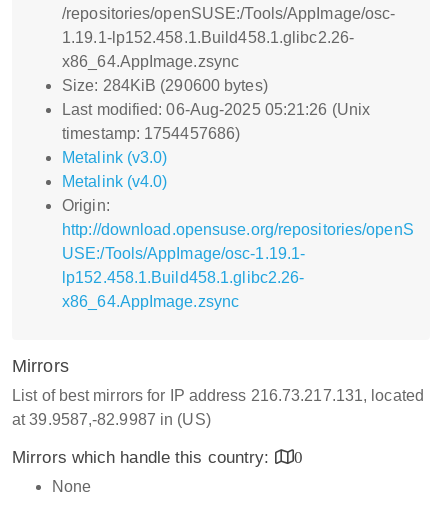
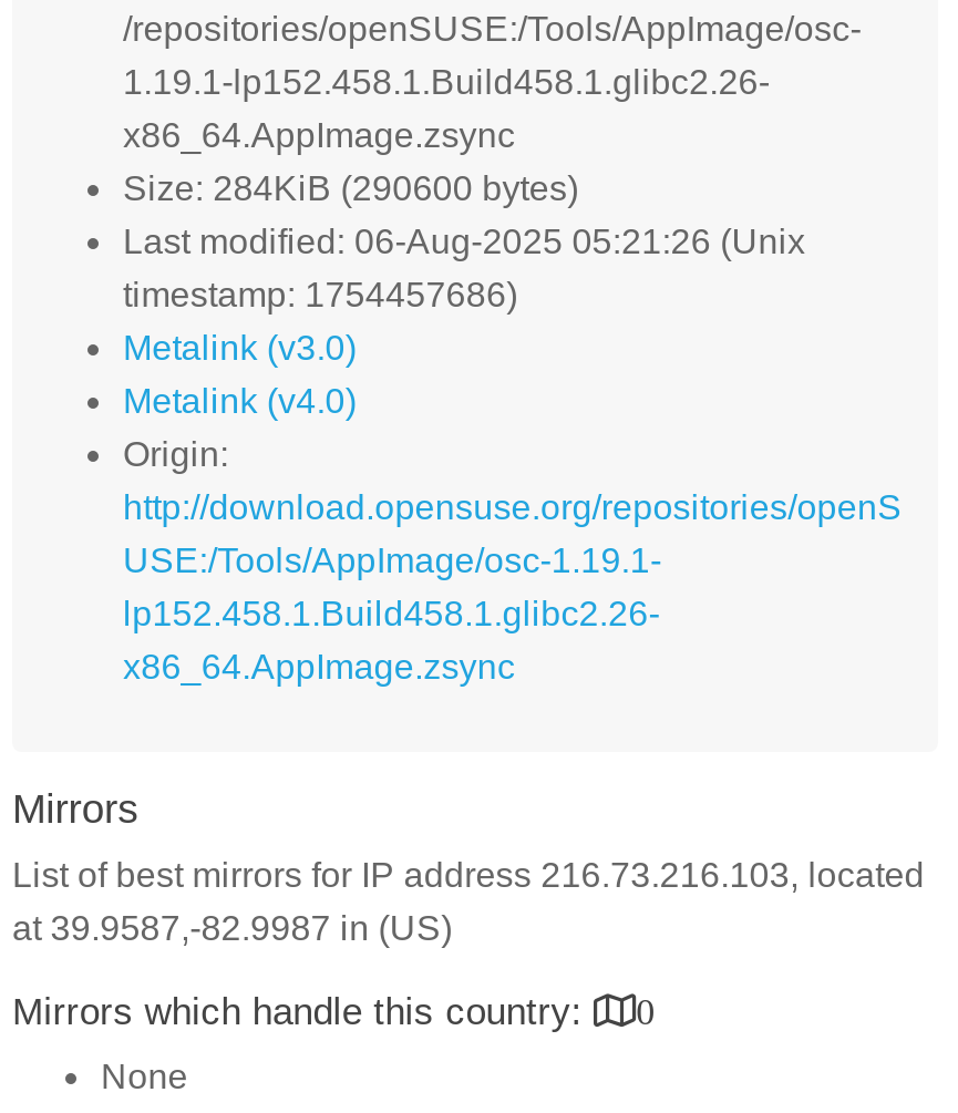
- List of best mirrors for IP address 216.73.217.131, located
+ List of best mirrors for IP address 216.73.216.103, located
